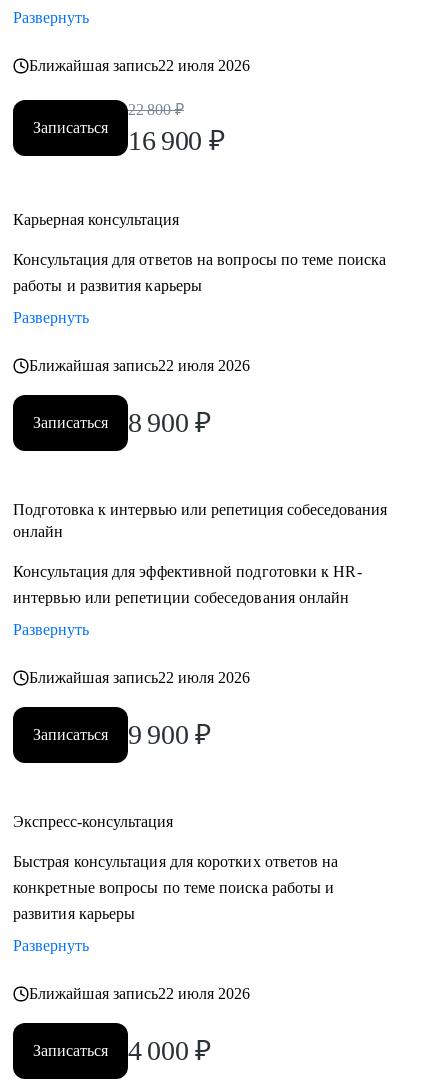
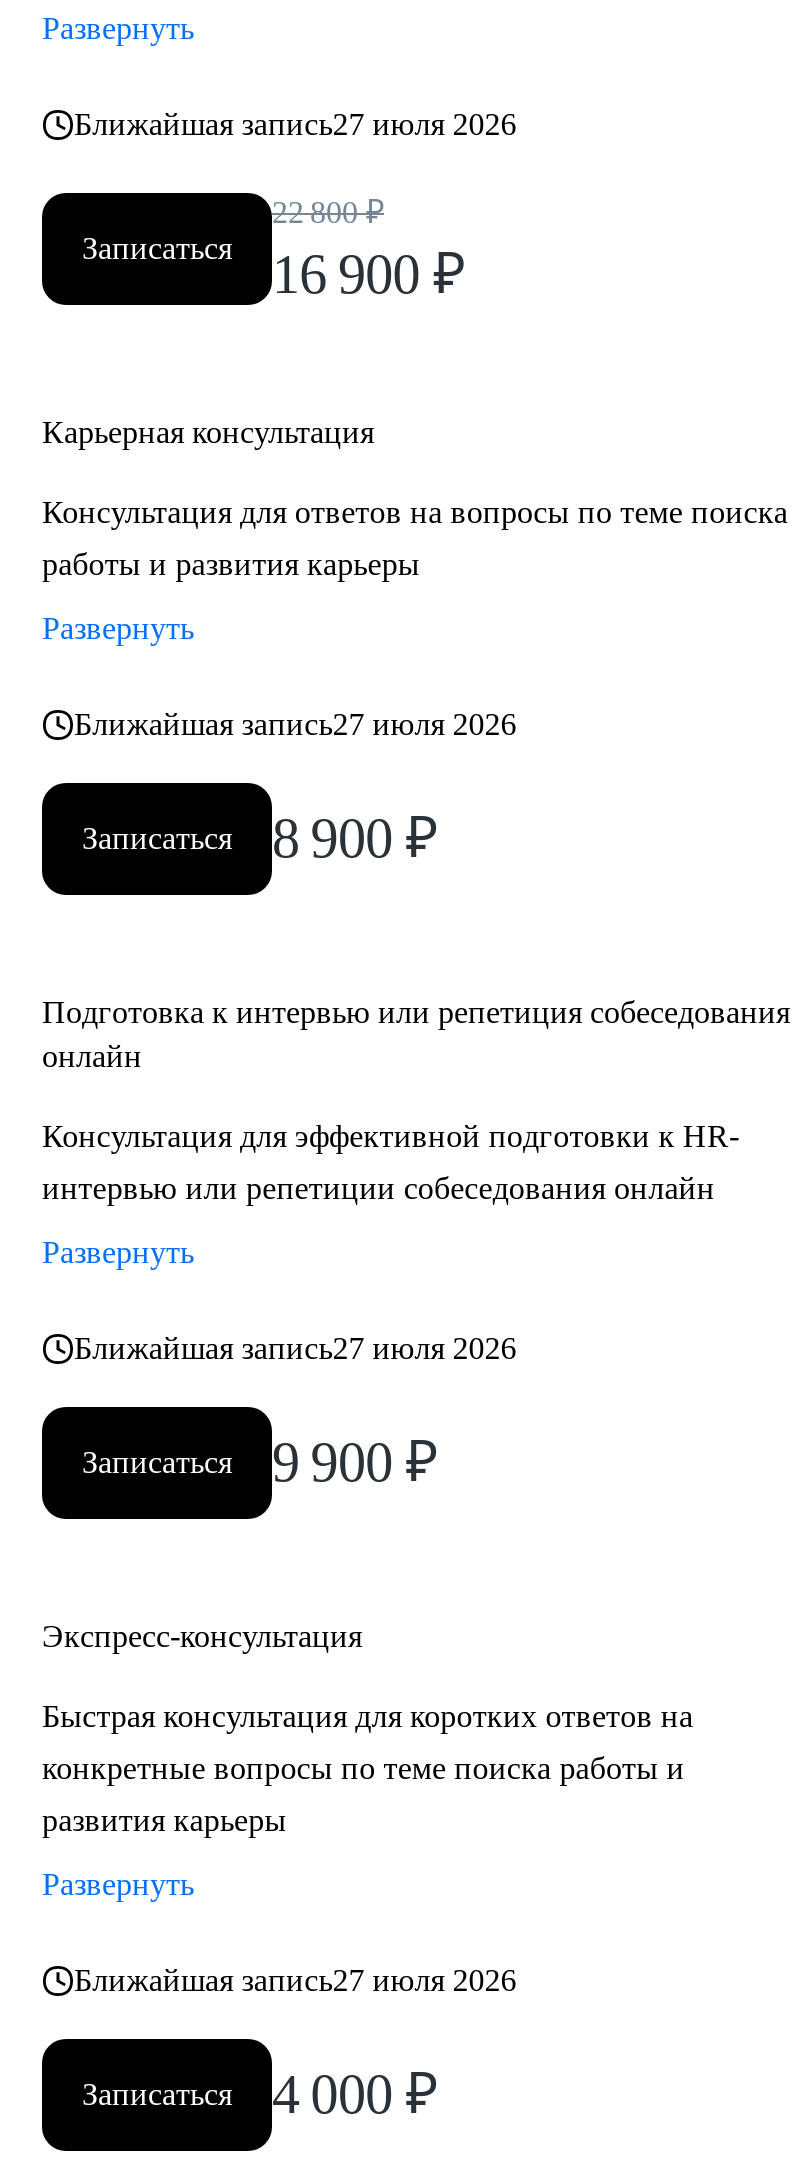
- Ближайшая запись22 июля 2026
+ Ближайшая запись27 июля 2026

- Ближайшая запись22 июля 2026
+ Ближайшая запись27 июля 2026

- Ближайшая запись22 июля 2026
+ Ближайшая запись27 июля 2026

- Ближайшая запись22 июля 2026
+ Ближайшая запись27 июля 2026
